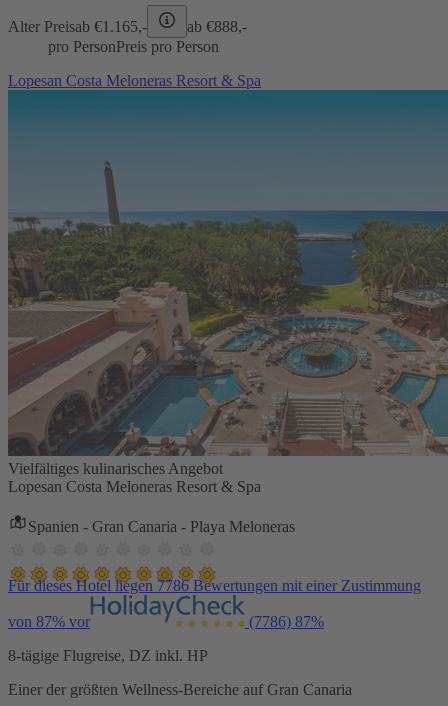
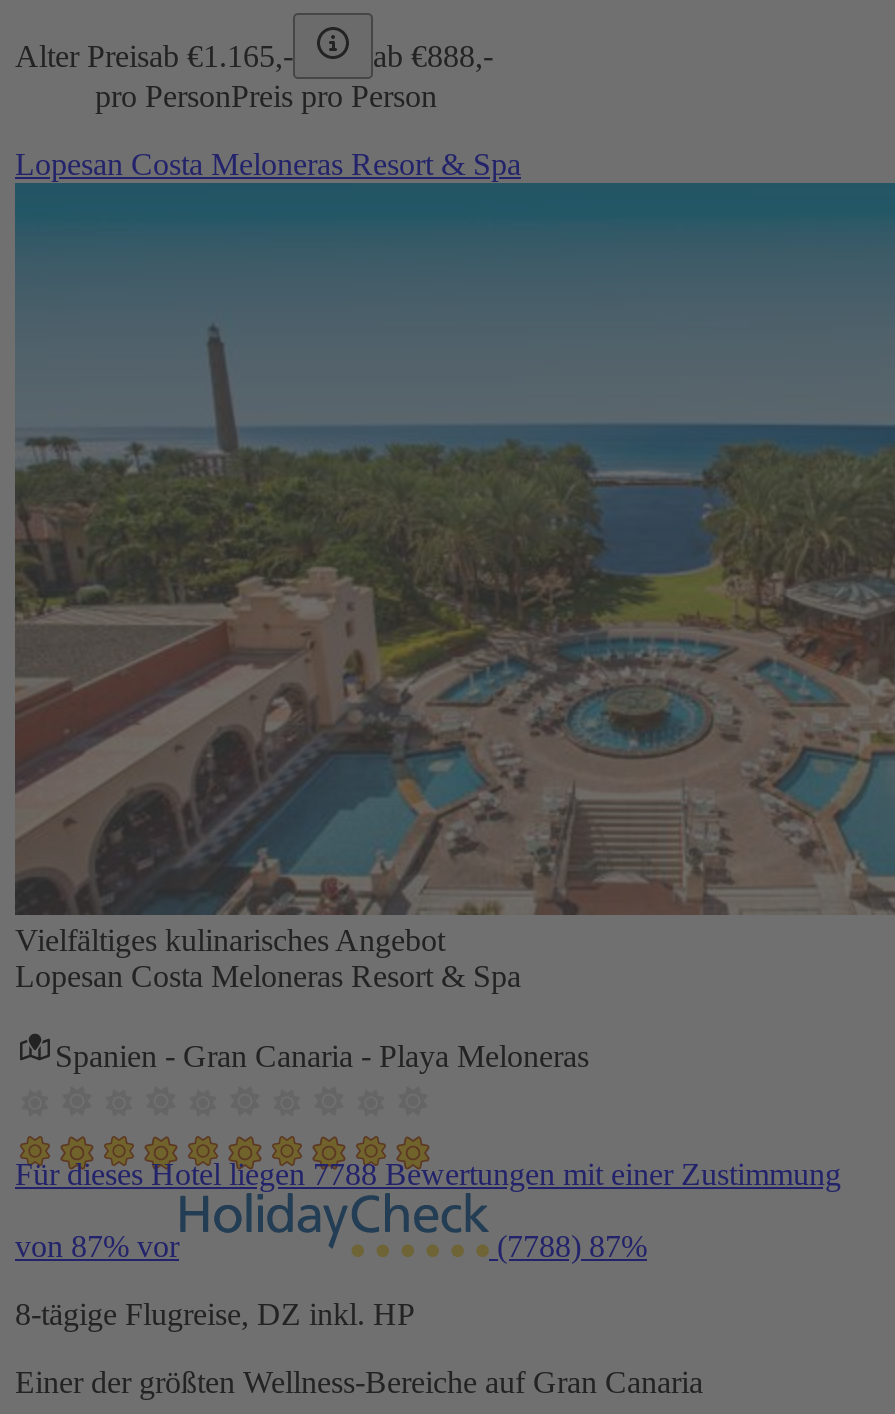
- Für dieses Hotel liegen 7786 Bewertungen mit einer Zustimmung
+ Für dieses Hotel liegen 7788 Bewertungen mit einer Zustimmung

- (7786) 87%
+ (7788) 87%
